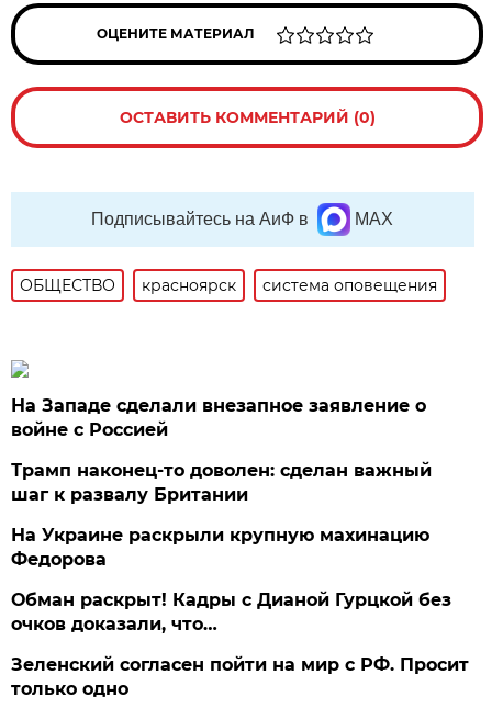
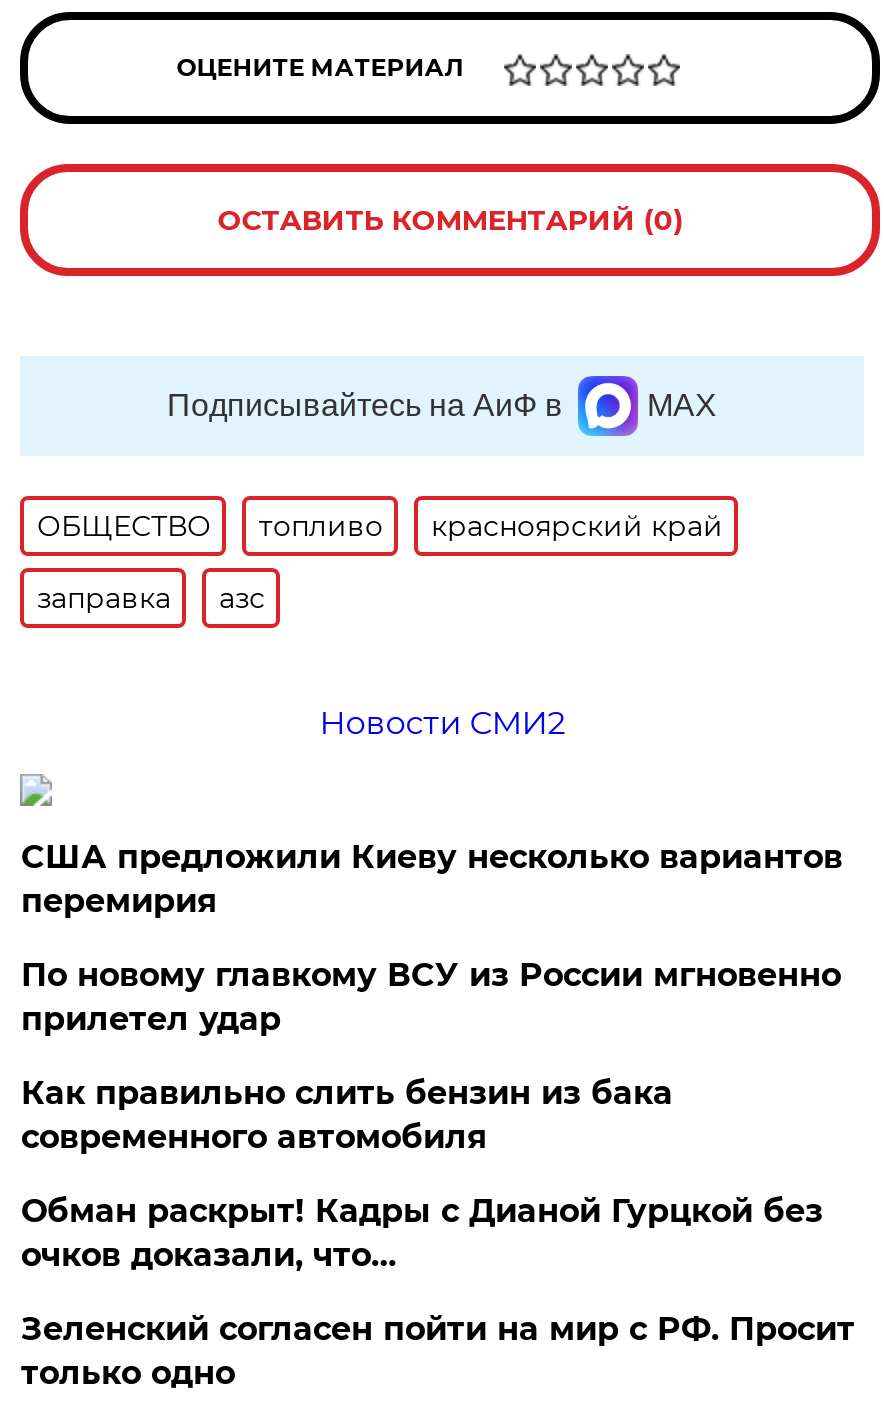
- красноярск
- система оповещения
+ топливо
+ красноярский край
+ заправка
+ азс
+ Новости СМИ2

- На Западе сделали внезапное заявление о
- войне с Россией
- Трамп наконец-то доволен: сделан важный
- шаг к развалу Британии
- На Украине раскрыли крупную махинацию
- Федорова
+ США предложили Киеву несколько вариантов
+ перемирия
+ По новому главкому ВСУ из России мгновенно
+ прилетел удар
+ Как правильно слить бензин из бака
+ современного автомобиля
